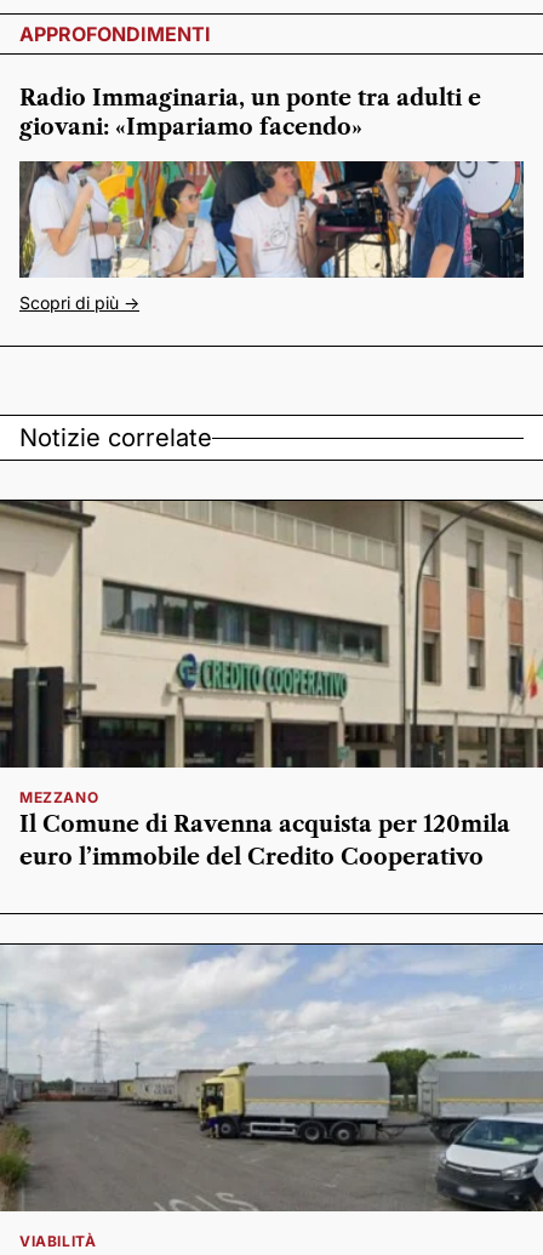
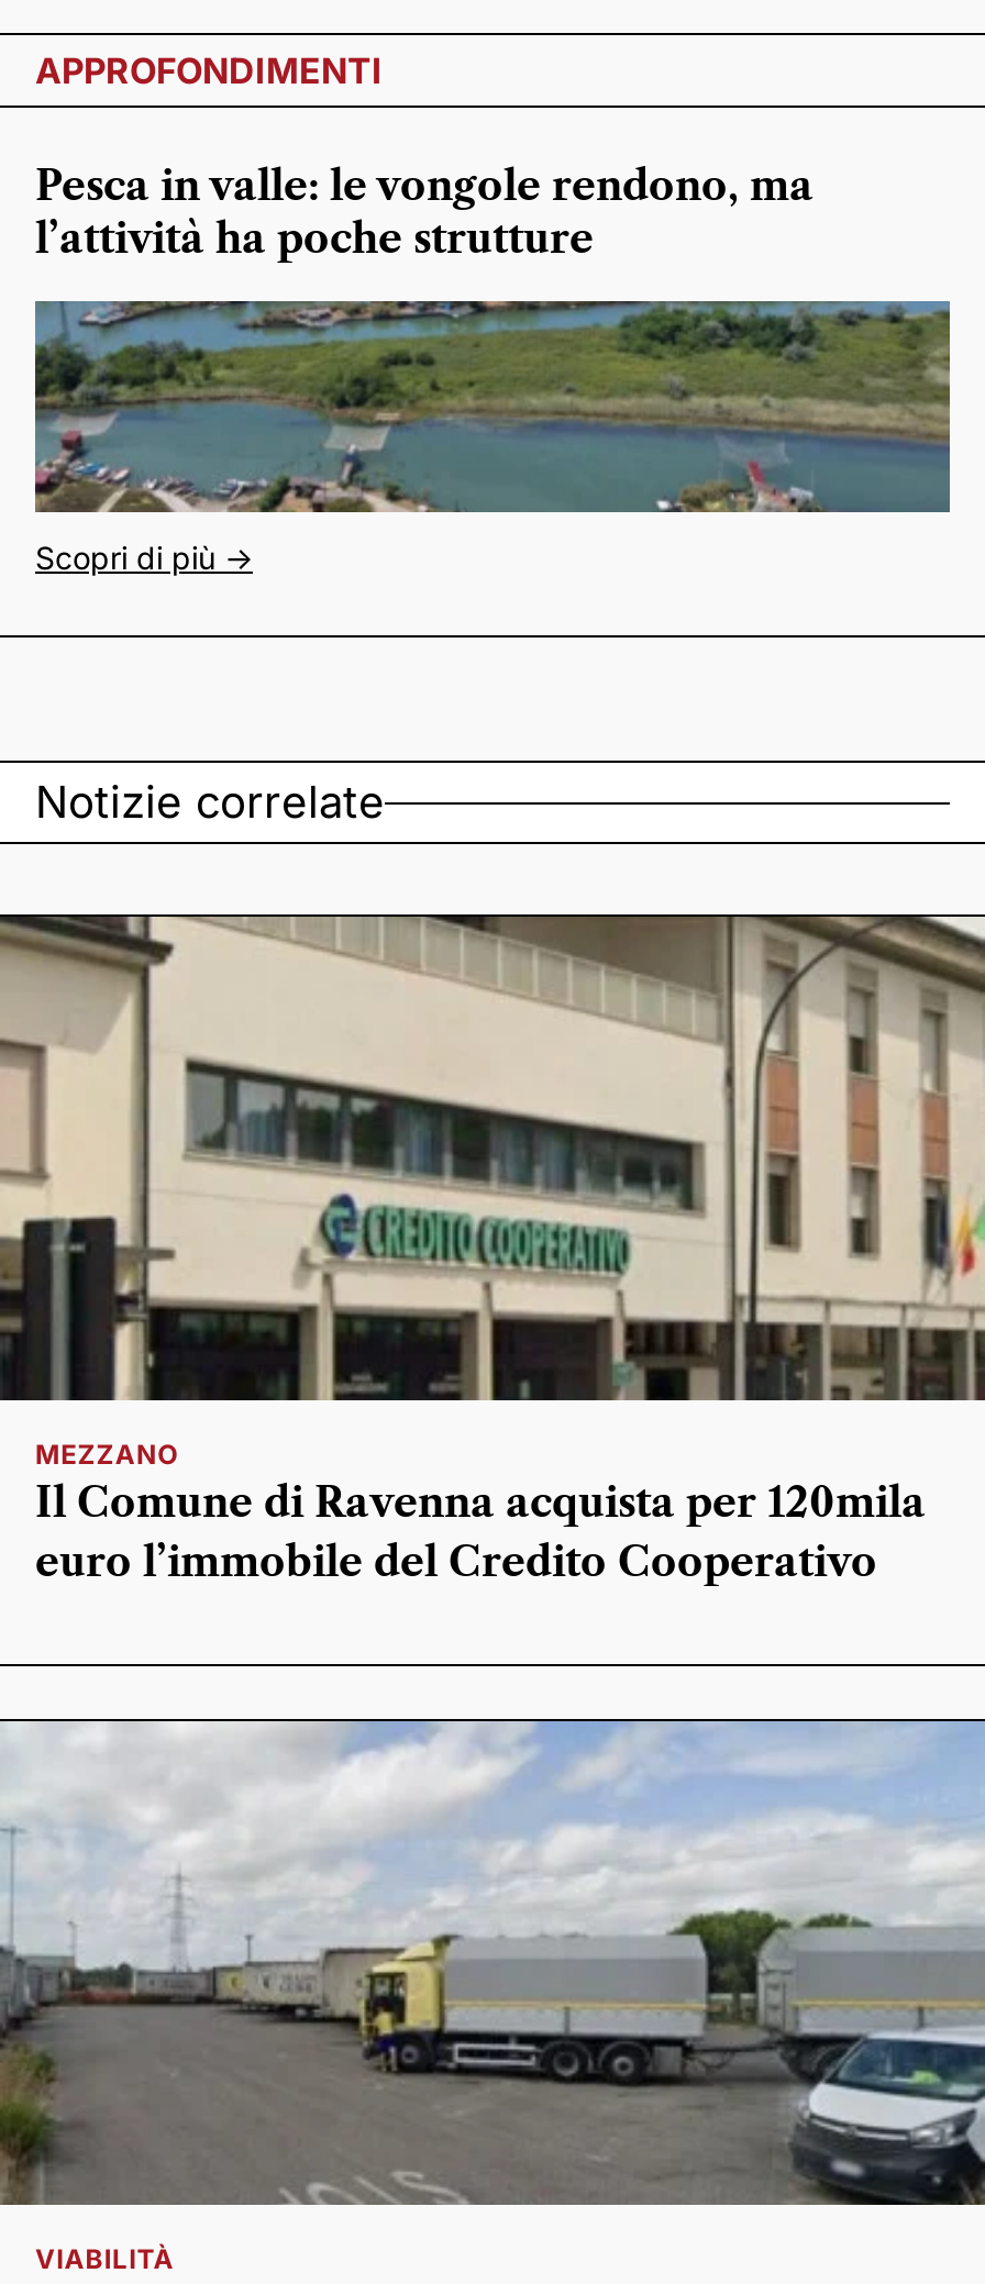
- Radio Immaginaria, un ponte tra adulti e
- giovani: «Impariamo facendo»
+ Pesca in valle: le vongole rendono, ma
+ l’attività ha poche strutture

- [image]
+ [image]
